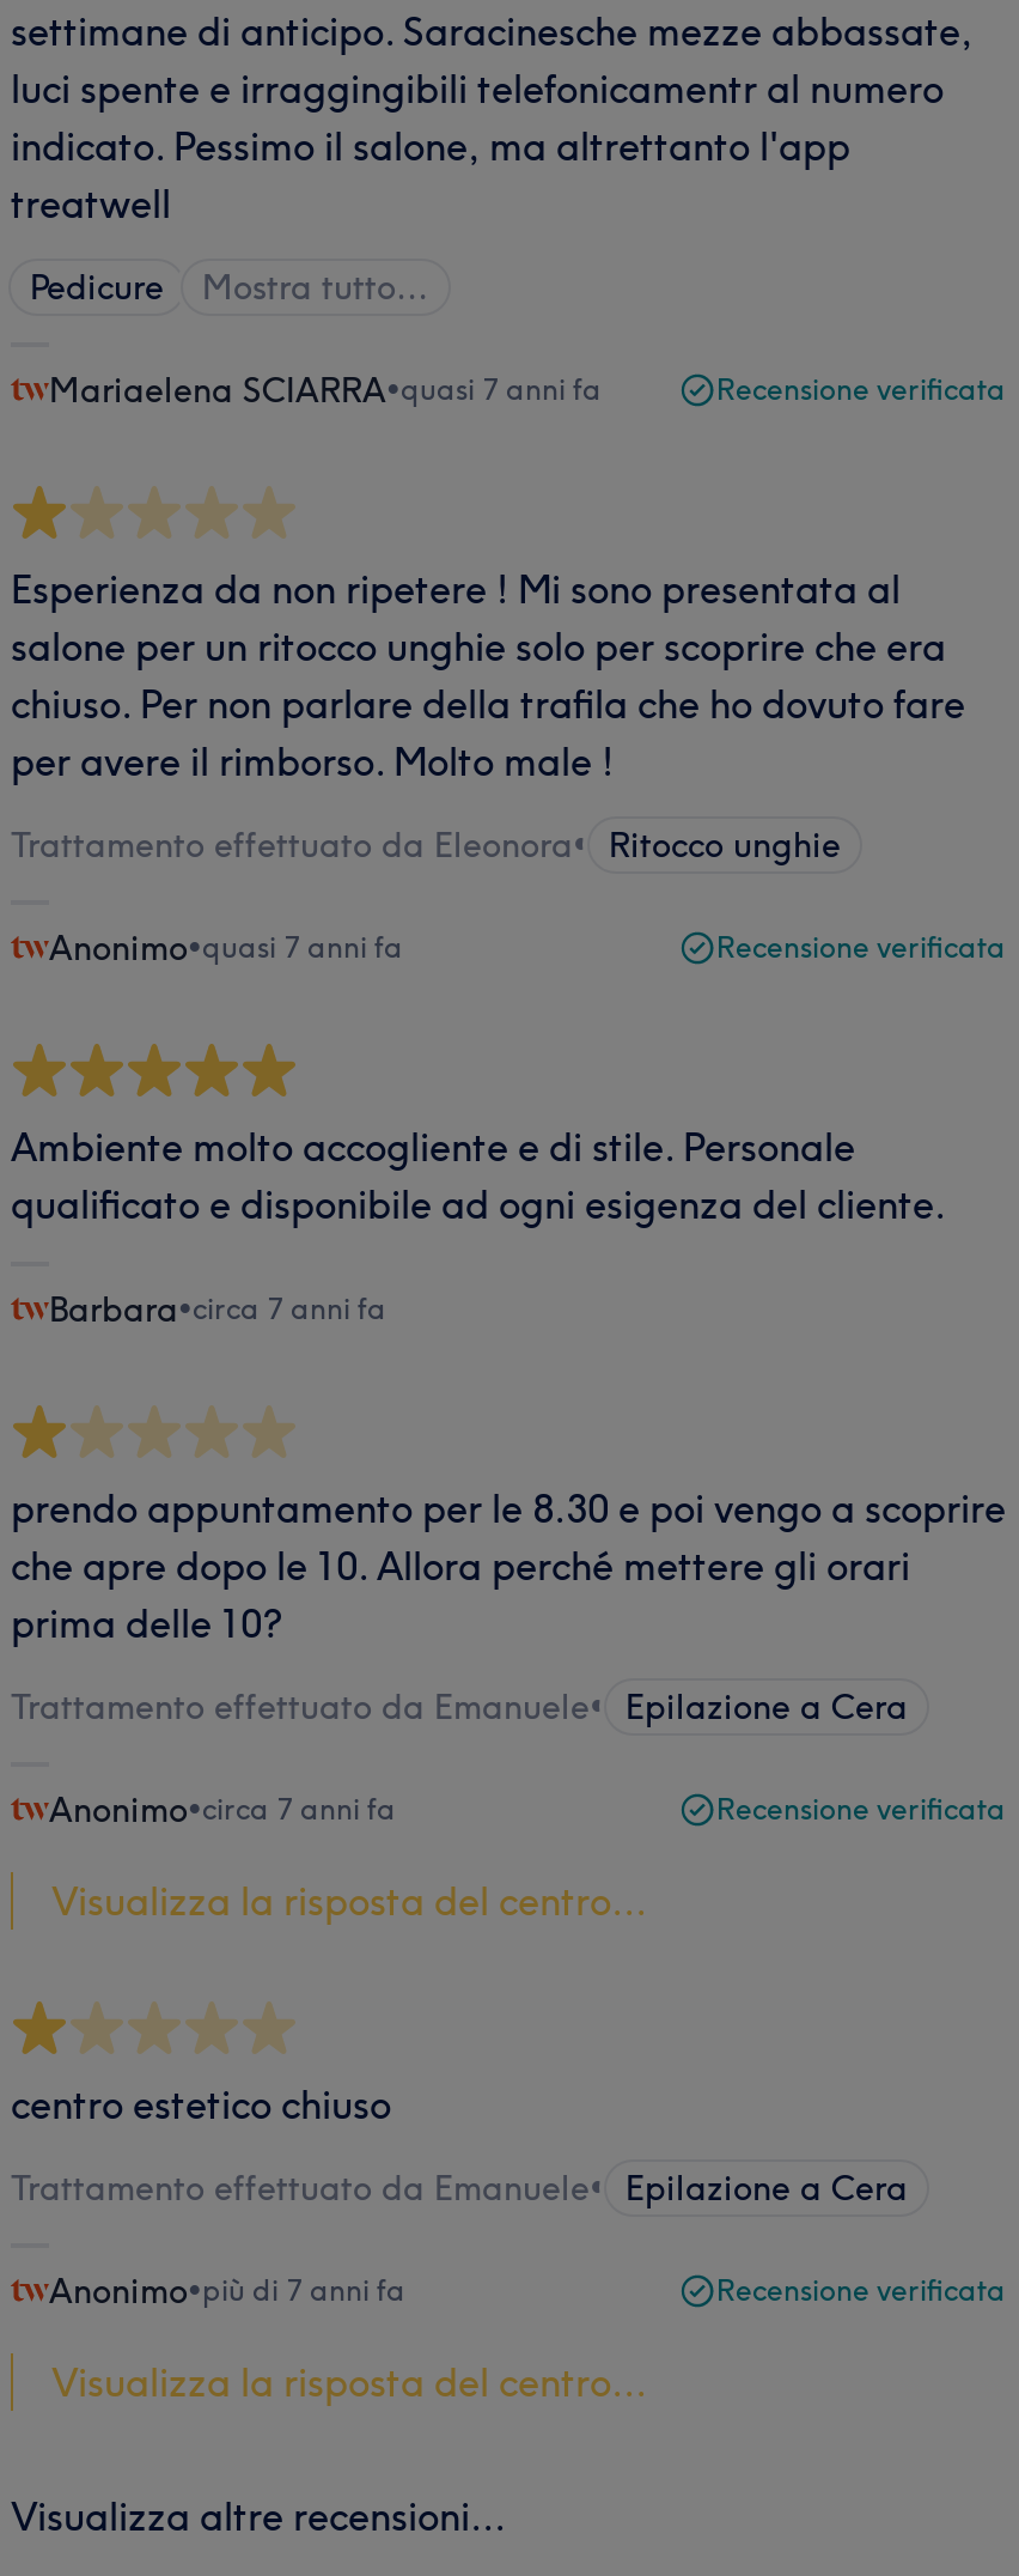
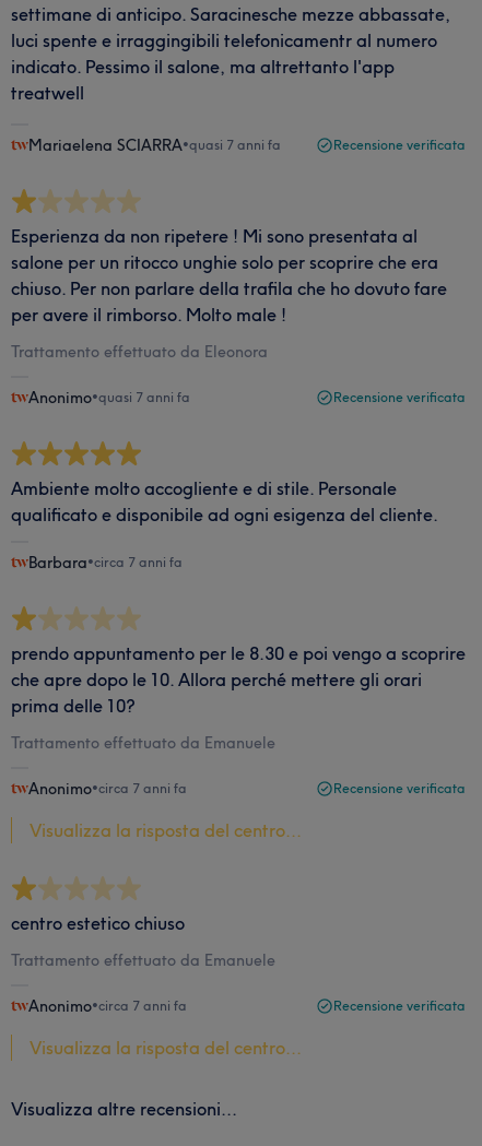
- Pedicure
- Mostra tutto…

- Trattamento effettuato da Eleonora• Ritocco unghie
+ Trattamento effettuato da Eleonora

- Trattamento effettuato da Emanuele• Epilazione a Cera
+ Trattamento effettuato da Emanuele

- Trattamento effettuato da Emanuele• Epilazione a Cera
+ Trattamento effettuato da Emanuele

- Anonimo•più di 7 anni fa
+ Anonimo•circa 7 anni fa
